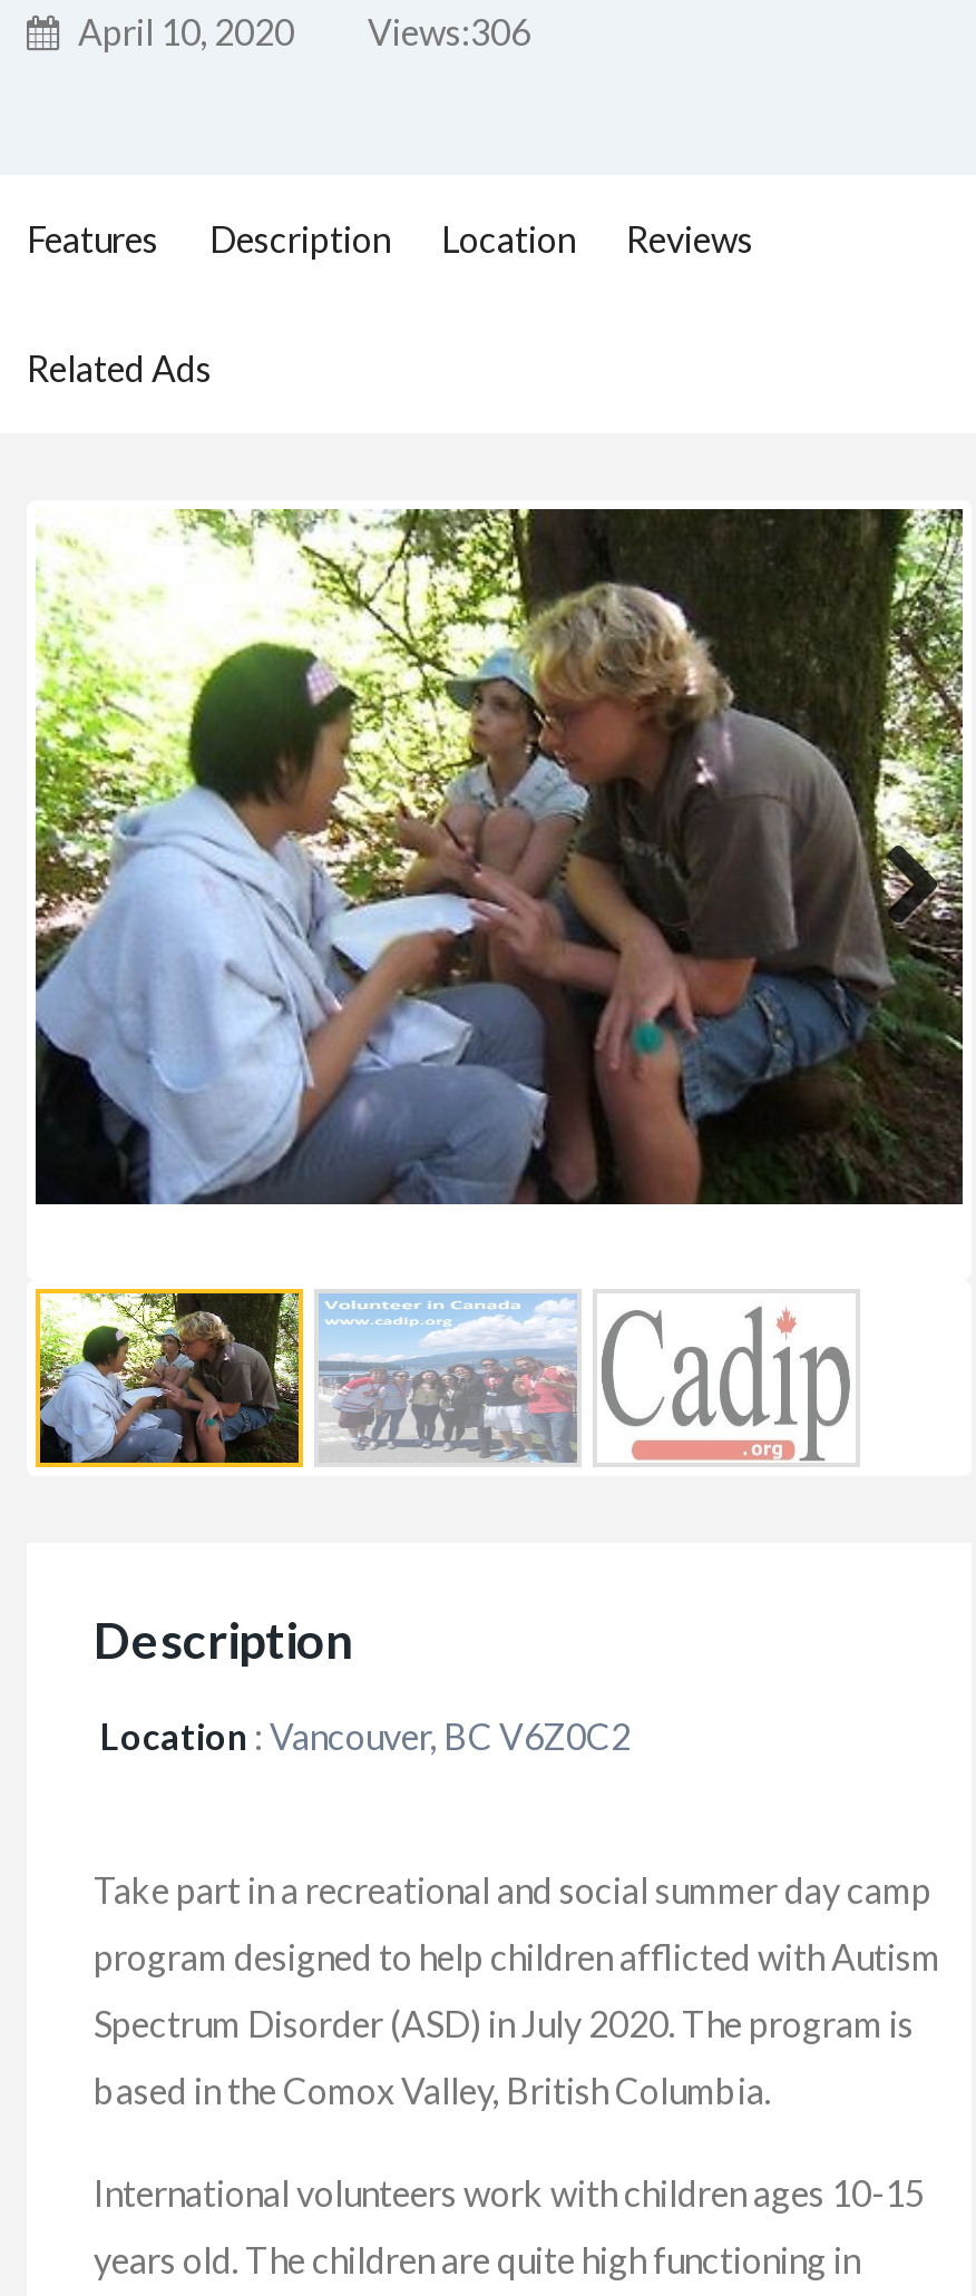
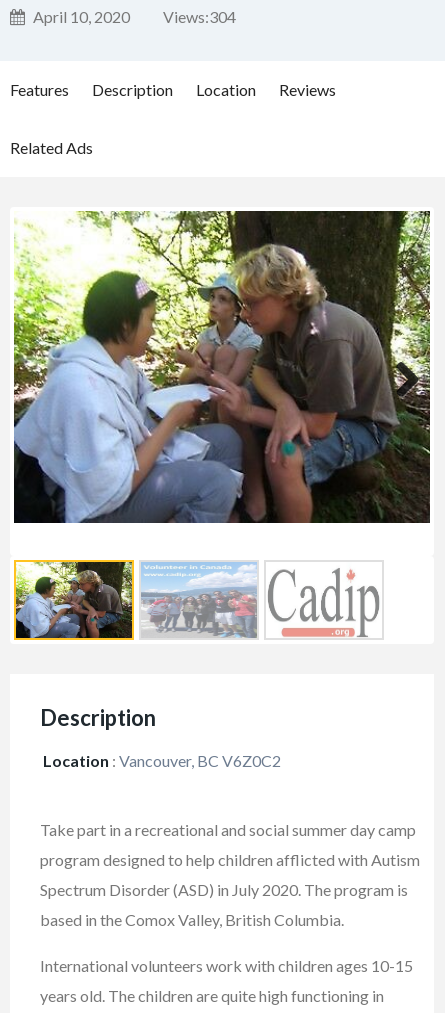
- April 10, 2020 Views:306
+ April 10, 2020 Views:304
